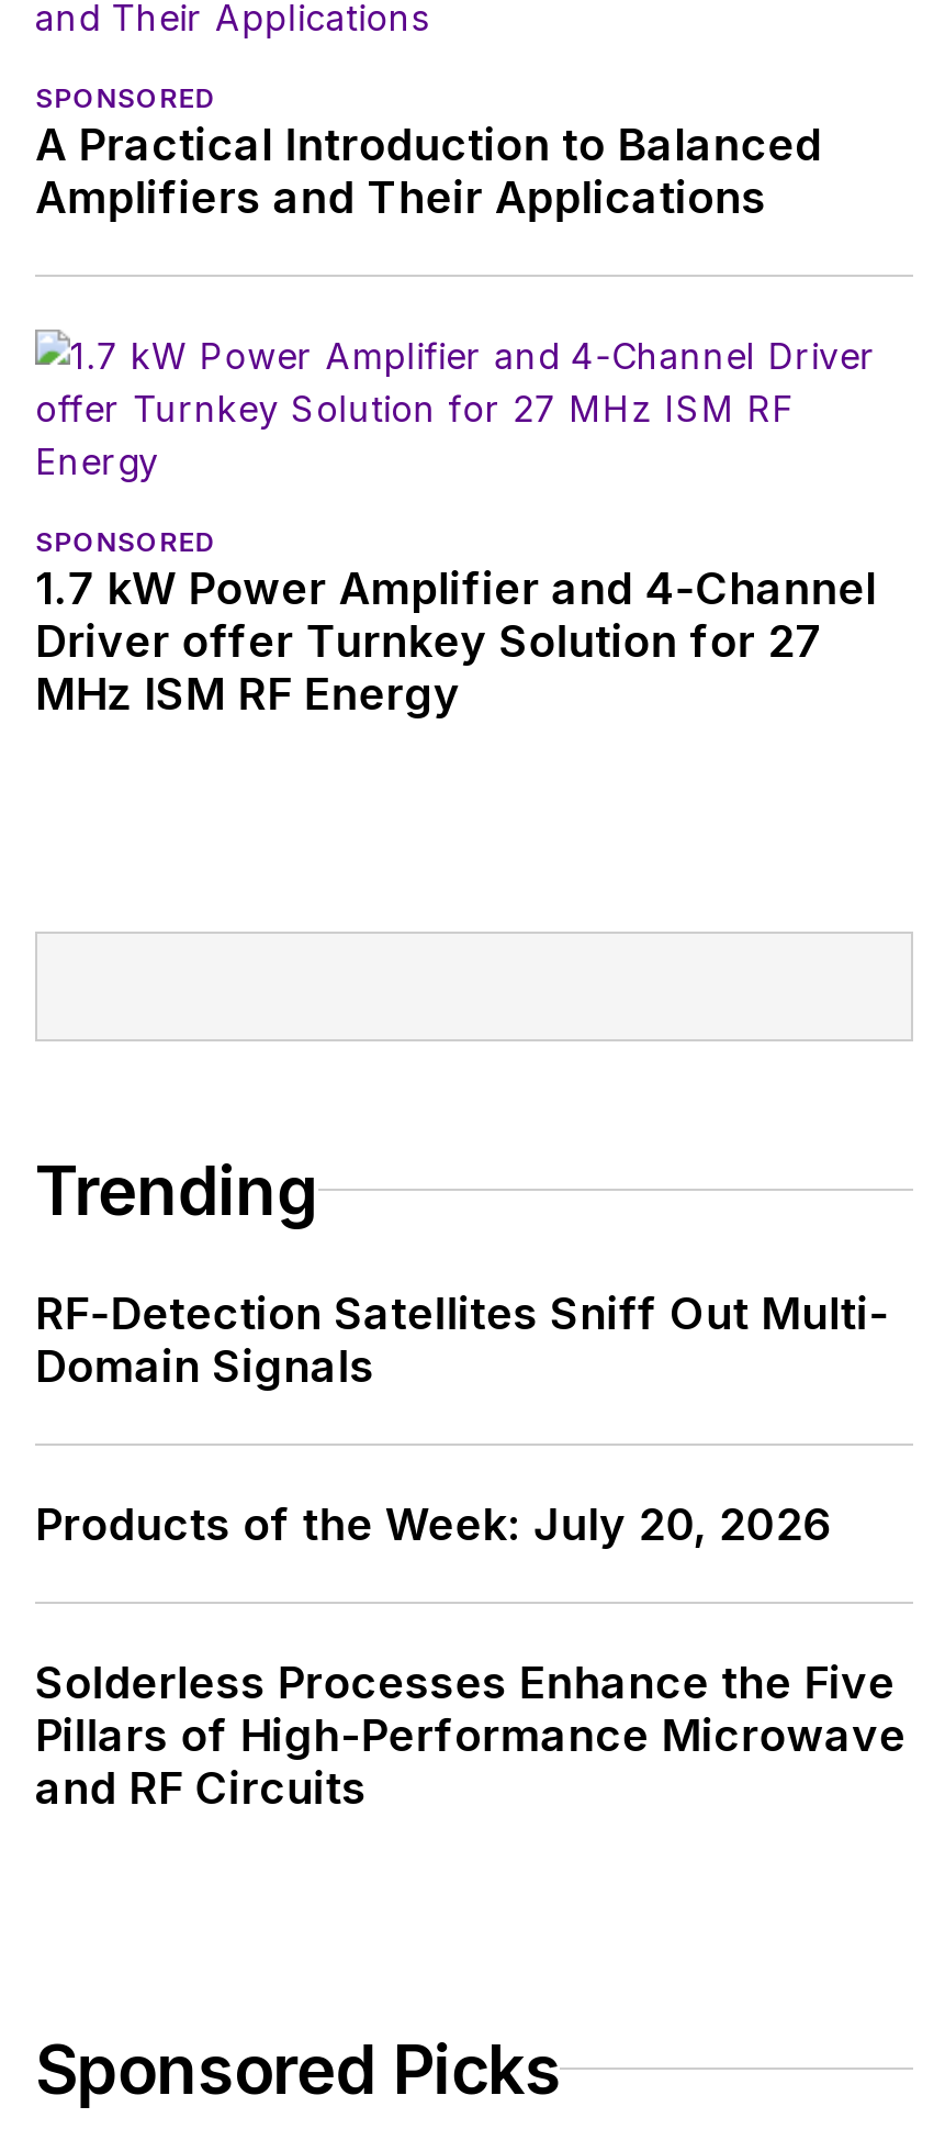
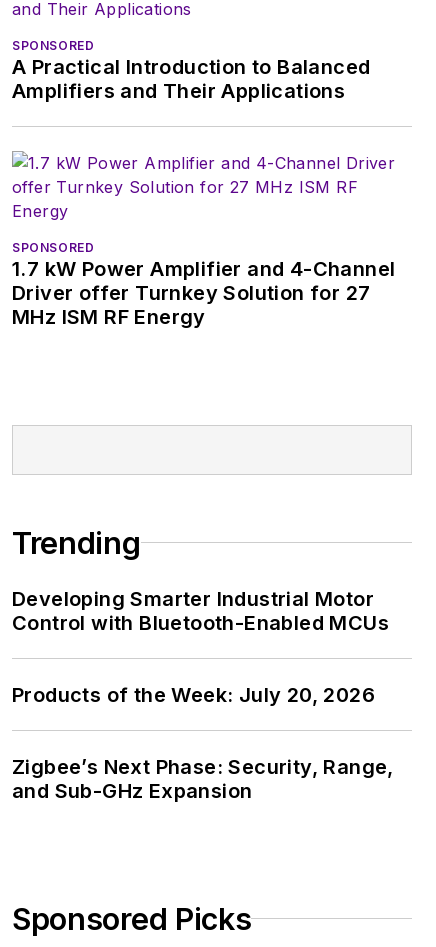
- RF-Detection Satellites Sniff Out Multi-
- Domain Signals
+ Developing Smarter Industrial Motor
+ Control with Bluetooth-Enabled MCUs

- Solderless Processes Enhance the Five
- Pillars of High-Performance Microwave
- and RF Circuits
+ Zigbee’s Next Phase: Security, Range,
+ and Sub-GHz Expansion
